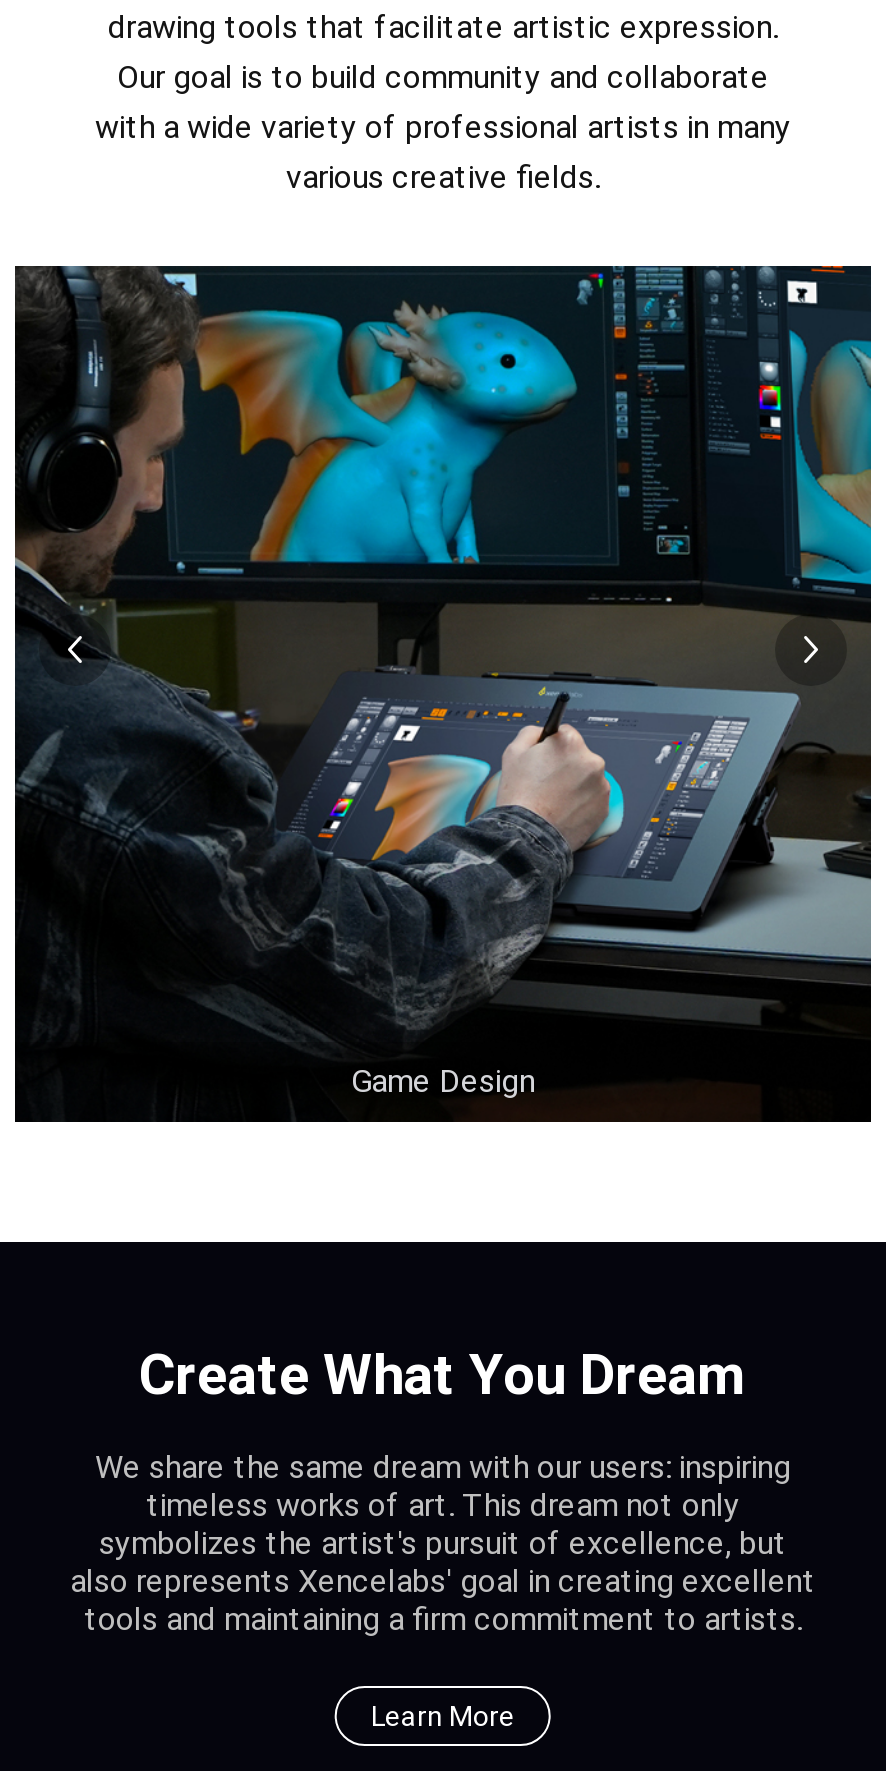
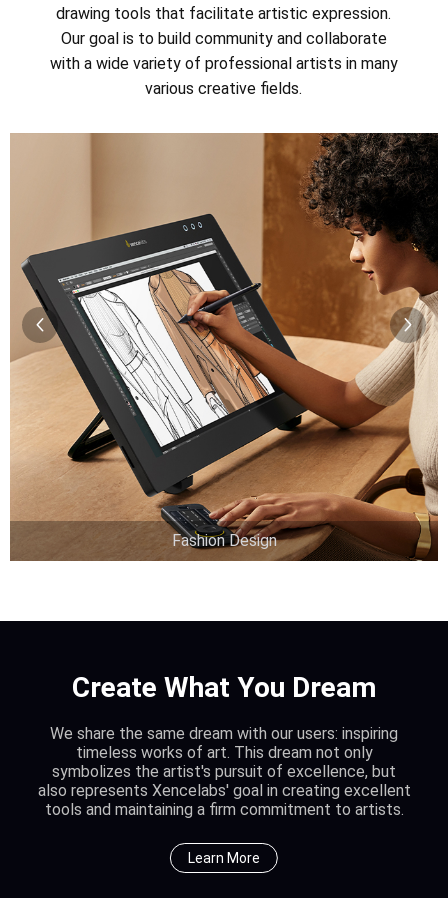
- [image]
- Game Design
+ [image]
+ Fashion Design
